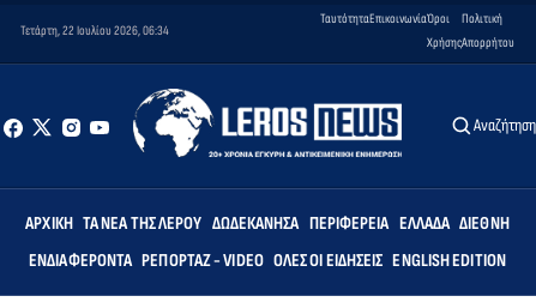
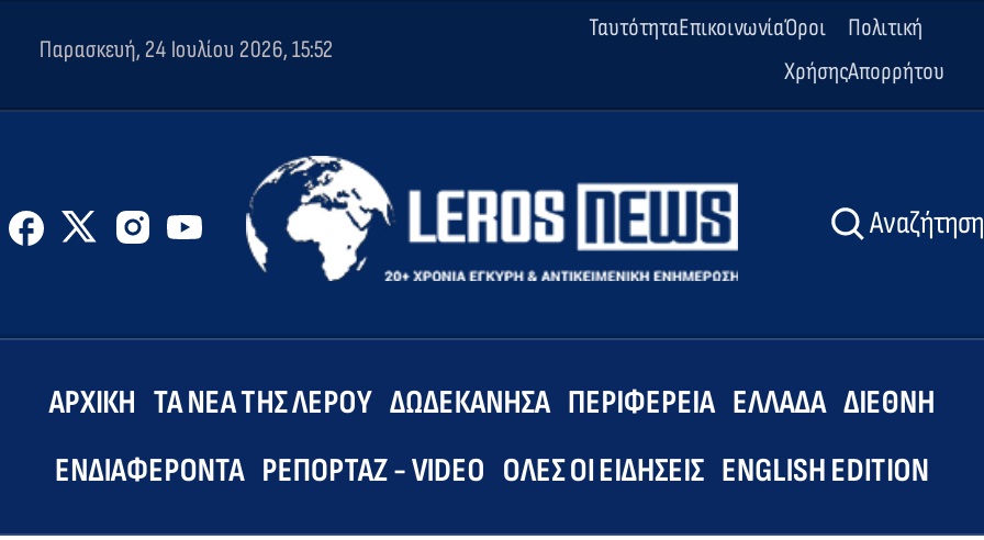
- Τετάρτη, 22 Ιουλίου 2026, 06:34
+ Παρασκευή, 24 Ιουλίου 2026, 15:52
